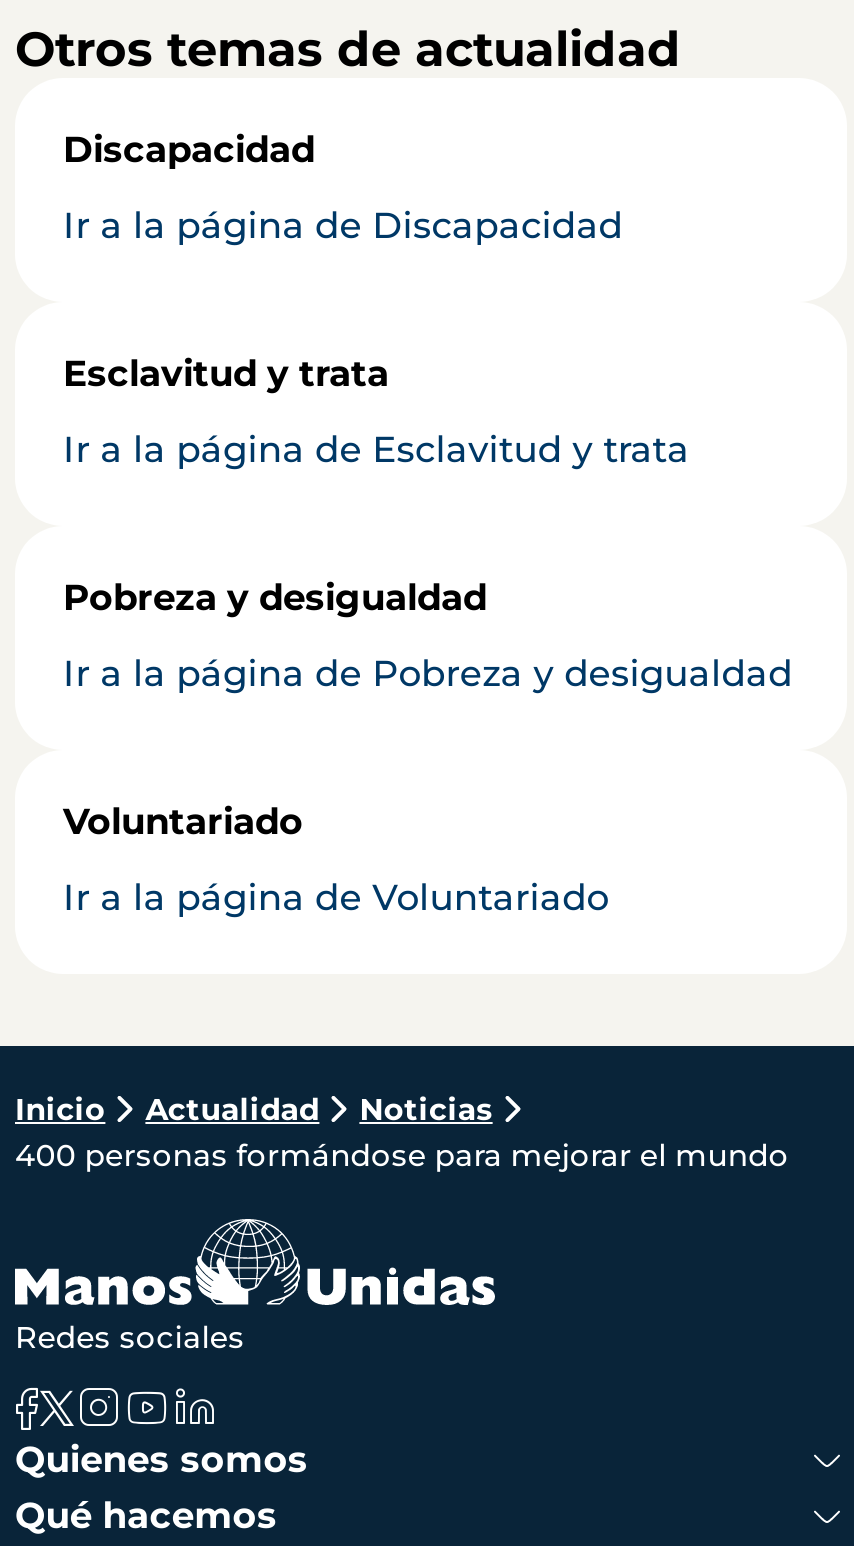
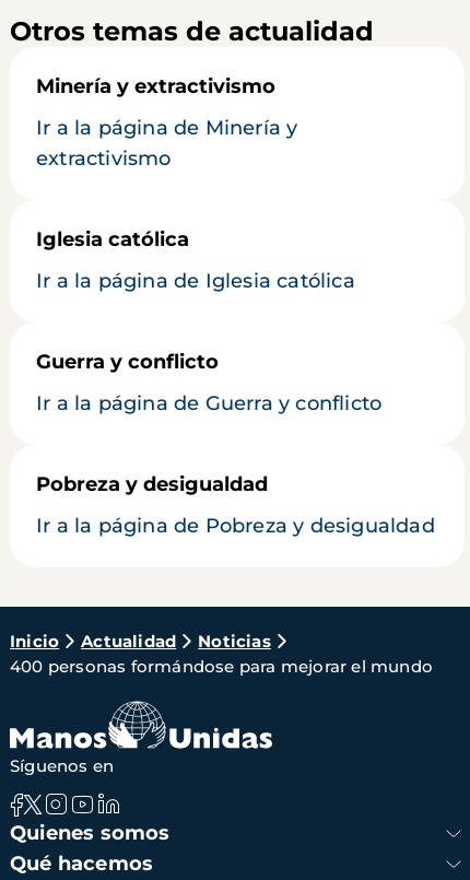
- Discapacidad
- Ir a la página de Discapacidad
- Esclavitud y trata
- Ir a la página de Esclavitud y trata
+ Minería y extractivismo
+ Ir a la página de Minería y
+ extractivismo
+ Iglesia católica
+ Ir a la página de Iglesia católica
+ Guerra y conflicto
+ Ir a la página de Guerra y conflicto

moved down: Pobreza y desigualdad | Ir a la página de Pobreza y desigualdad

- Voluntariado
- Ir a la página de Voluntariado

- Redes sociales
+ Síguenos en
